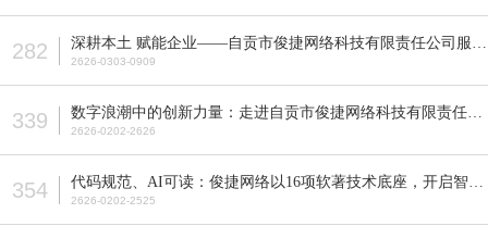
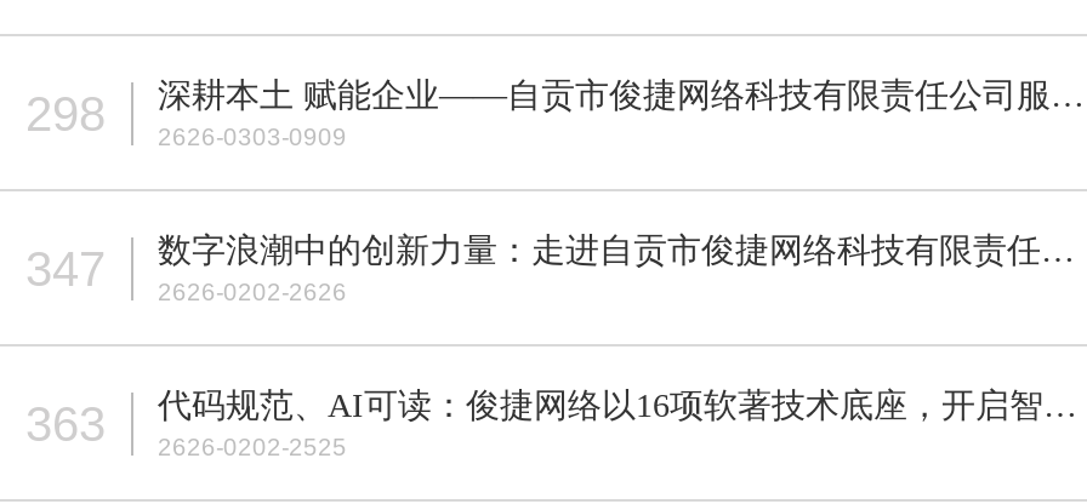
- 282 2626-0303-0909
+ 298 2626-0303-0909

- 339 2626-0202-2626
+ 347 2626-0202-2626

- 354 2626-0202-2525
+ 363 2626-0202-2525
